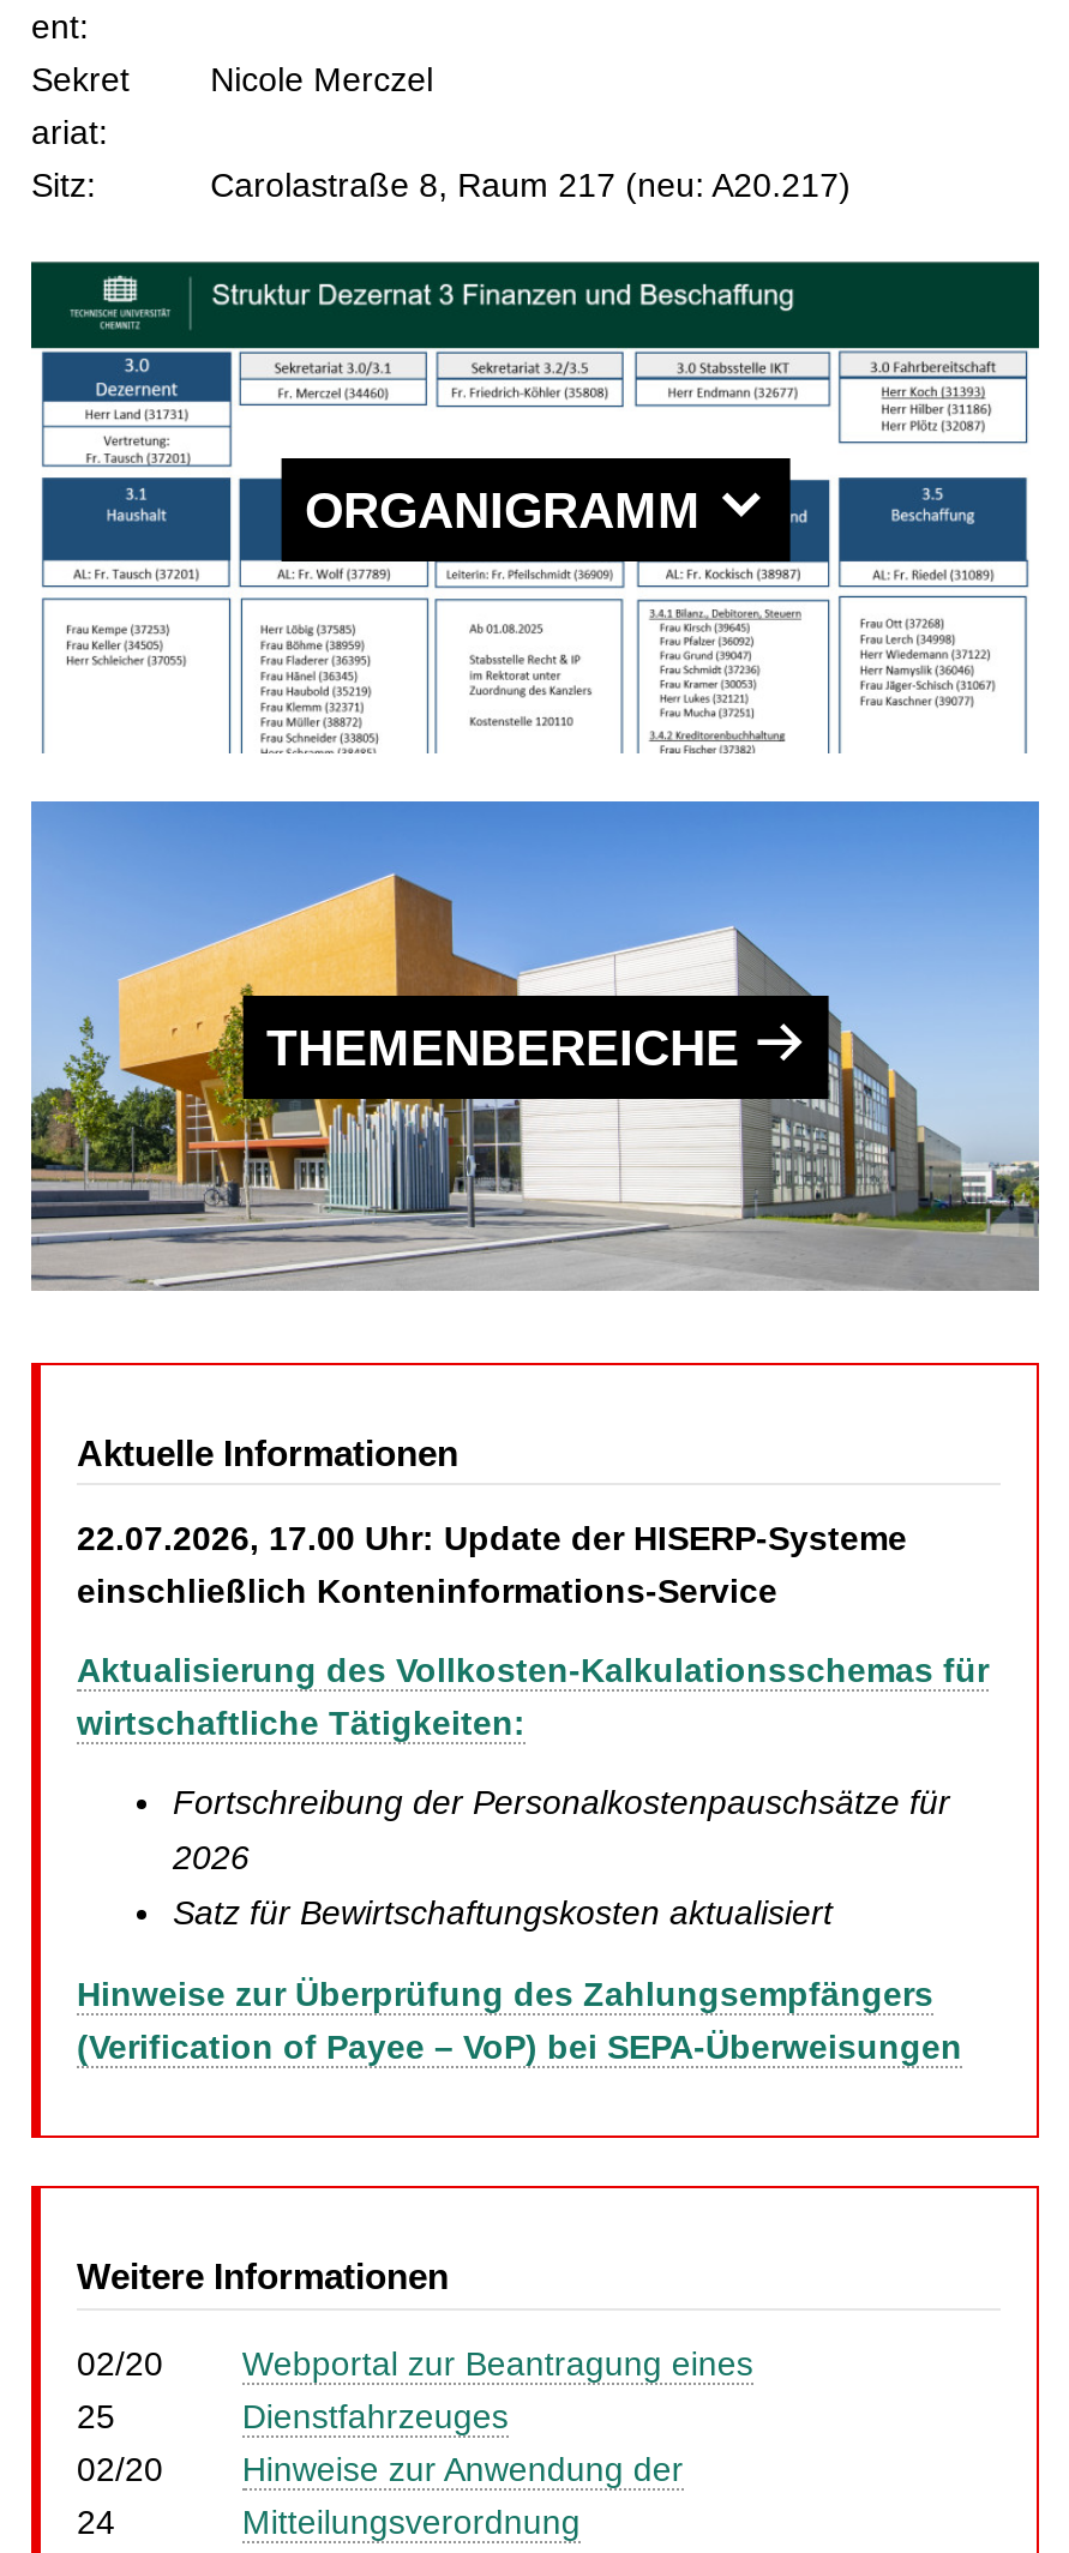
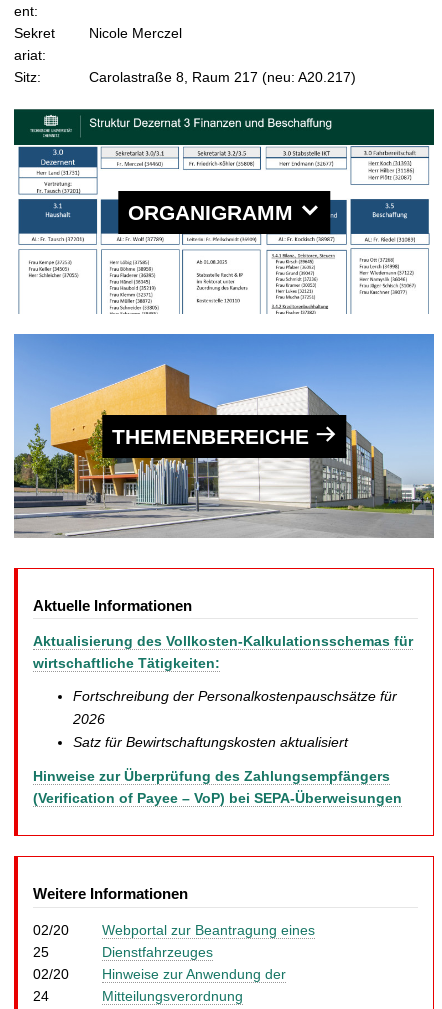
- 22.07.2026, 17.00 Uhr: Update der HISERP-Systeme
- einschließlich Konteninformations-Service
